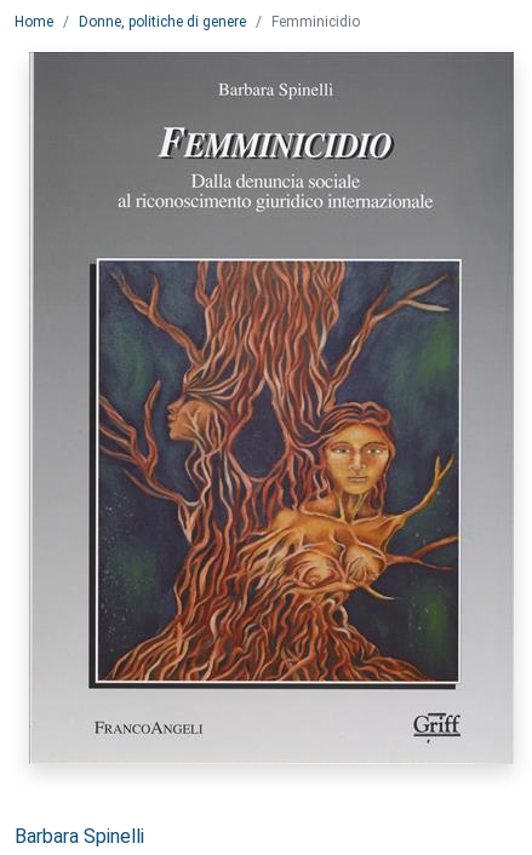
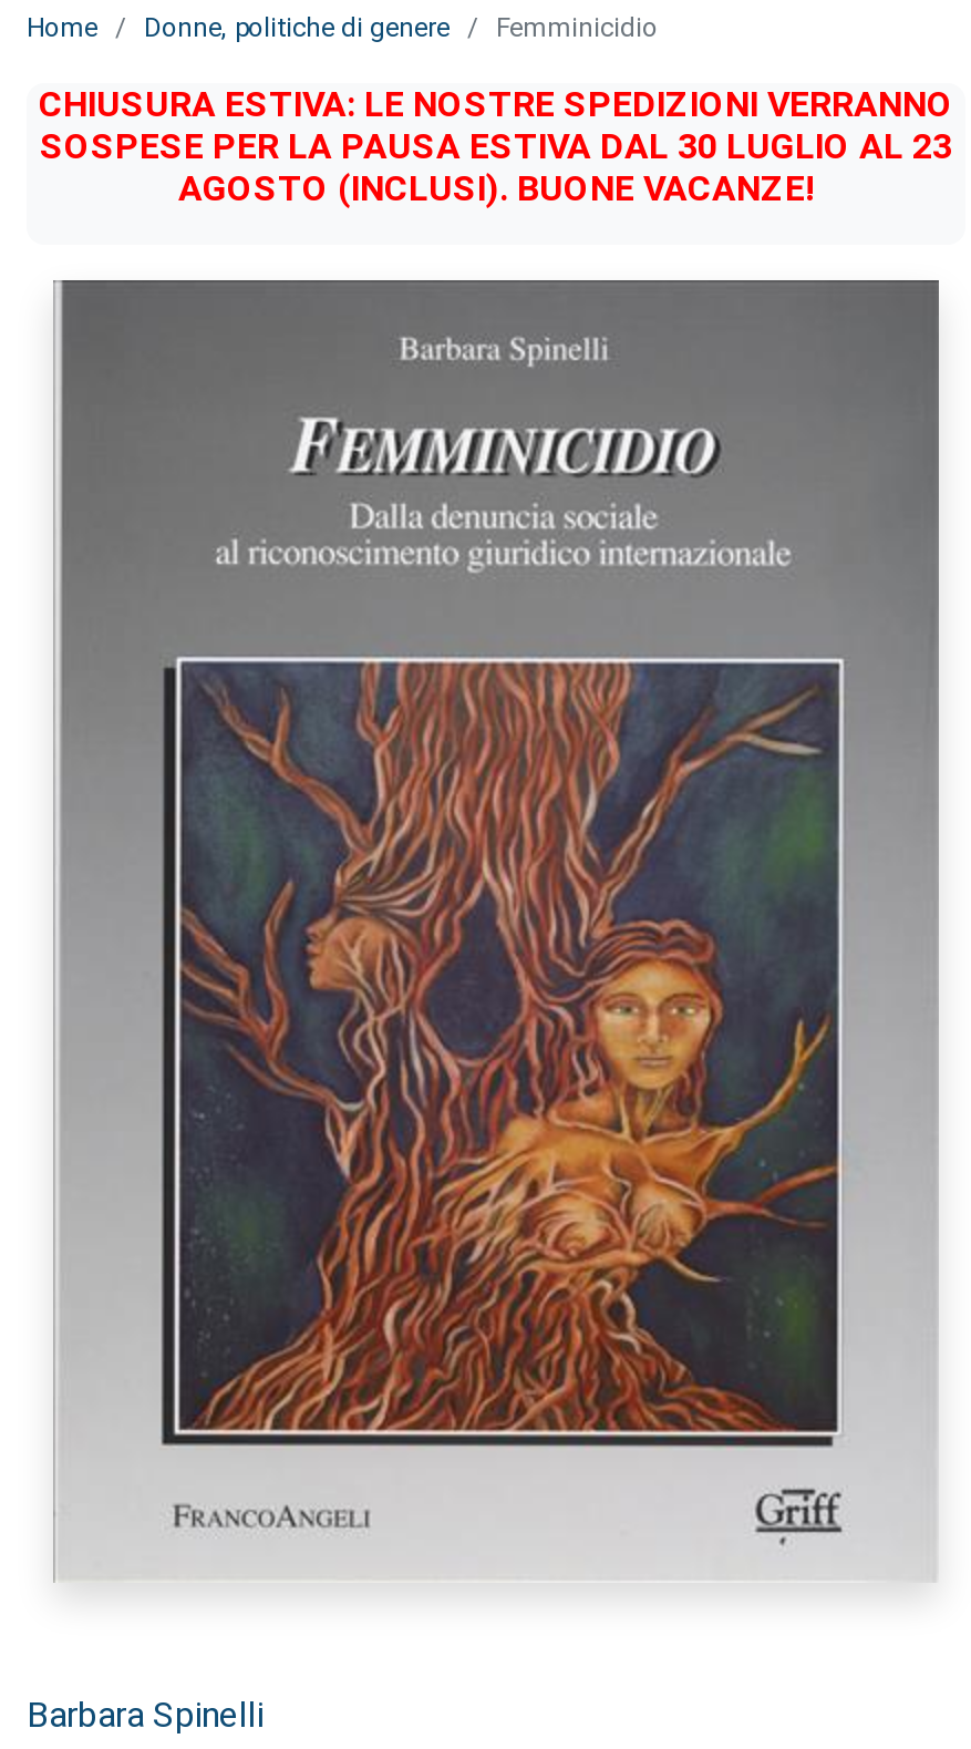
+ CHIUSURA ESTIVA: LE NOSTRE SPEDIZIONI VERRANNO
+ SOSPESE PER LA PAUSA ESTIVA DAL 30 LUGLIO AL 23
+ AGOSTO (INCLUSI). BUONE VACANZE!
